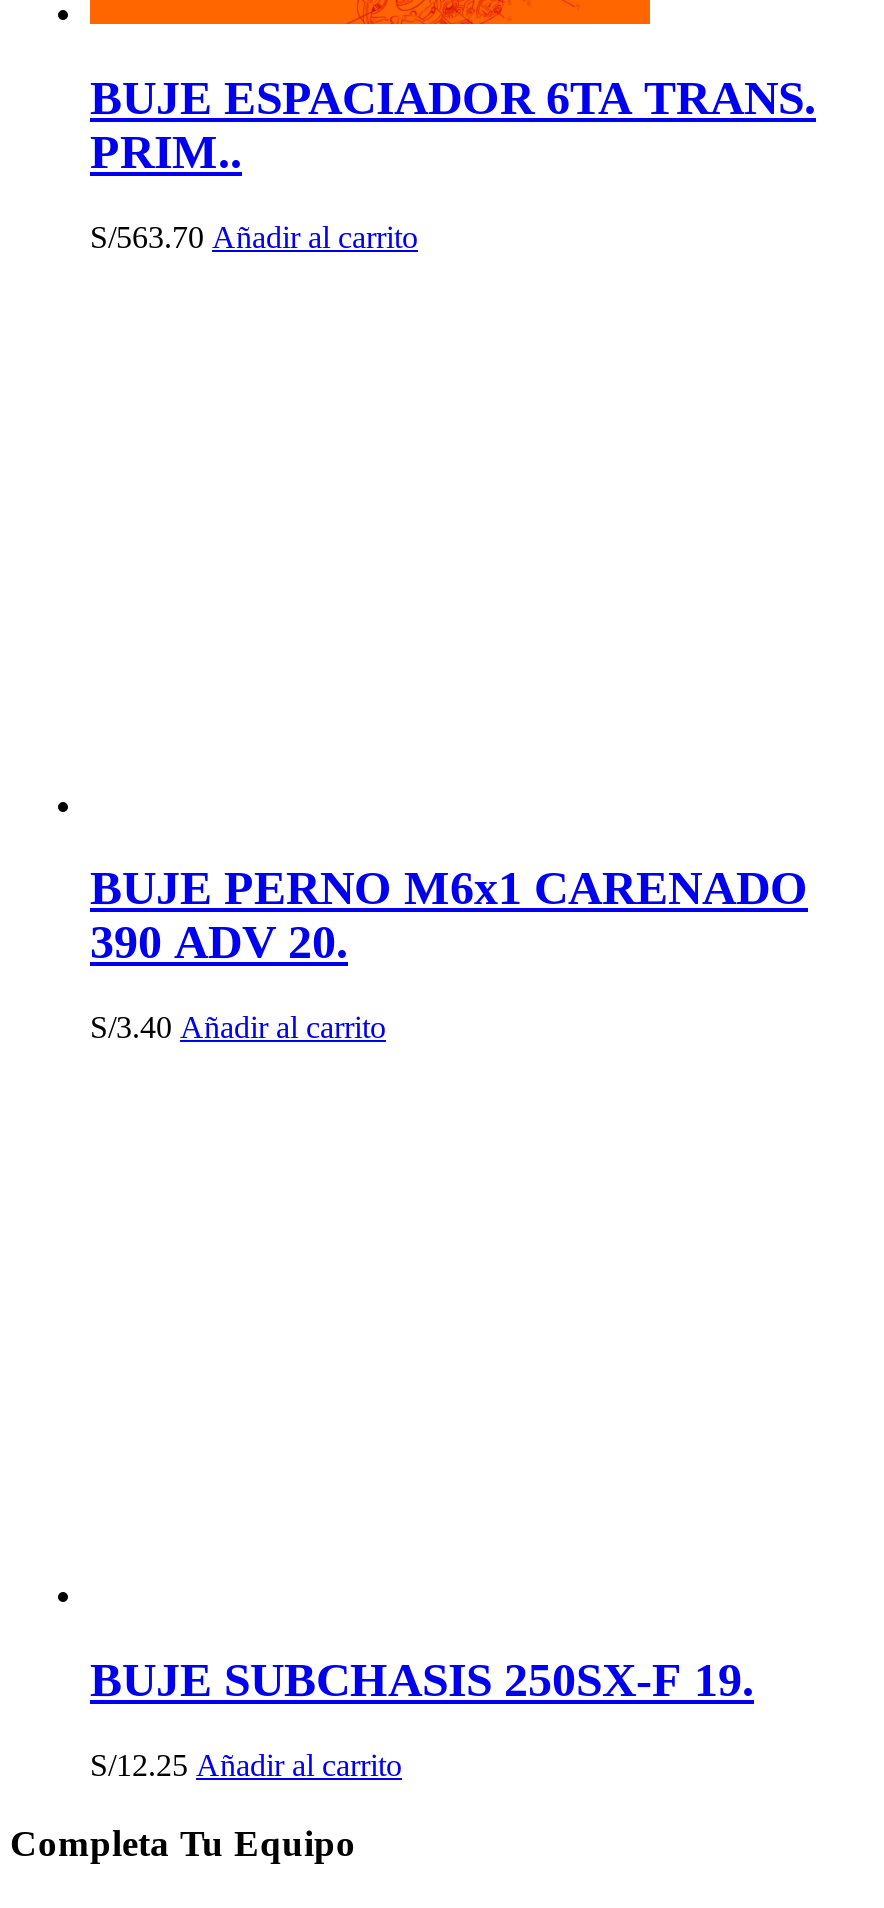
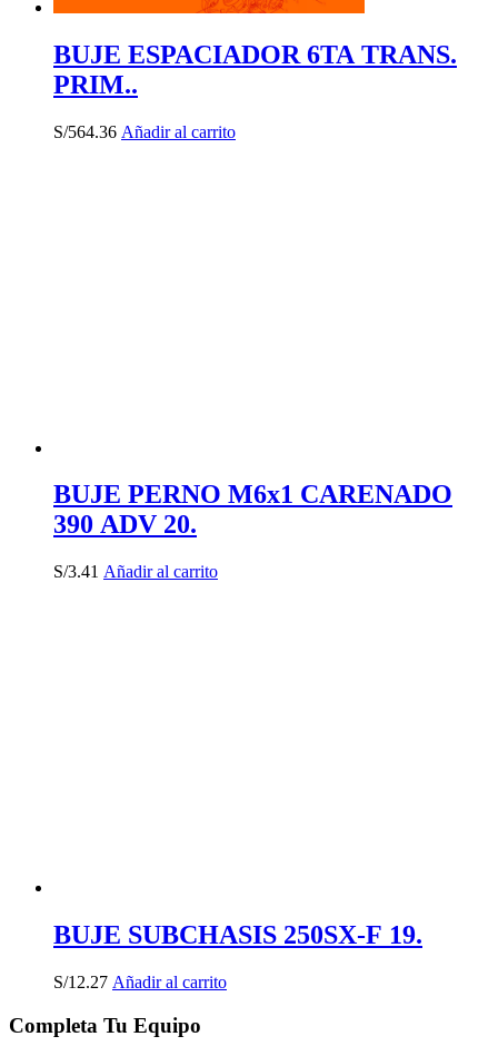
- S/563.70 Añadir al carrito
+ S/564.36 Añadir al carrito

- S/3.40 Añadir al carrito
+ S/3.41 Añadir al carrito

- S/12.25 Añadir al carrito
+ S/12.27 Añadir al carrito
